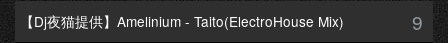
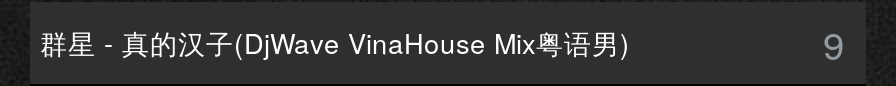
- 【Dj夜猫提供】Amelinium - Taito(ElectroHouse Mix)
+ 群星 - 真的汉子(DjWave VinaHouse Mix粤语男)
